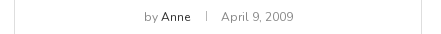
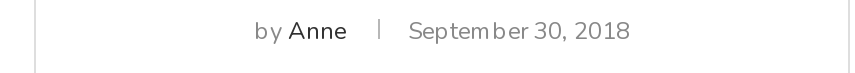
- by Anne April 9, 2009
+ by Anne September 30, 2018
